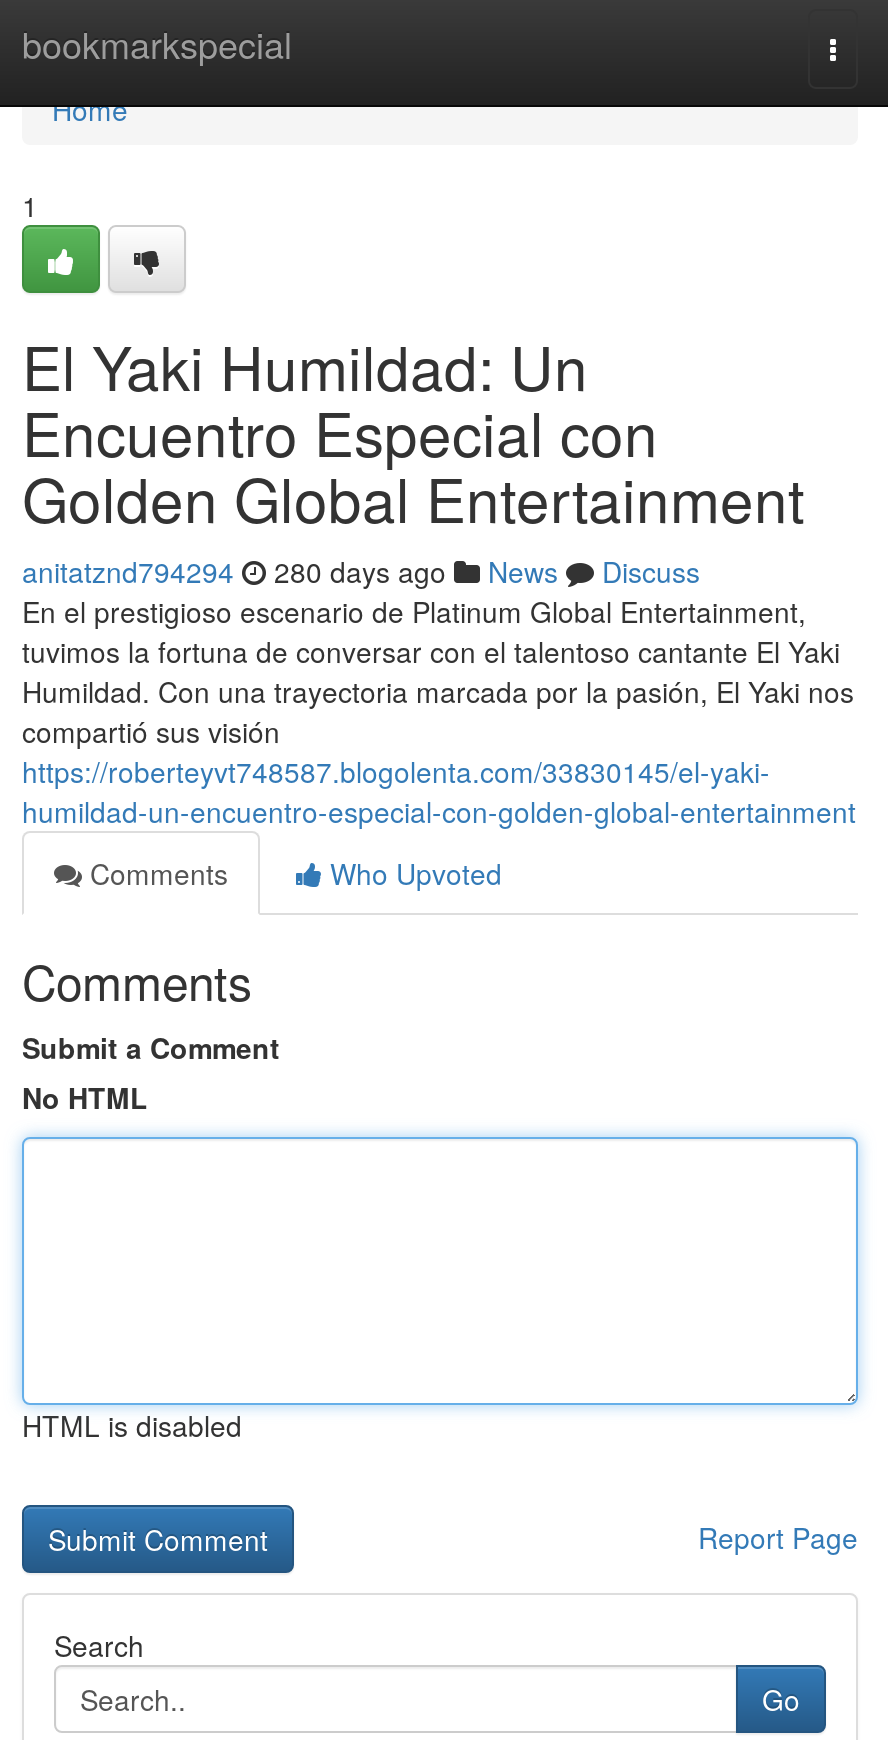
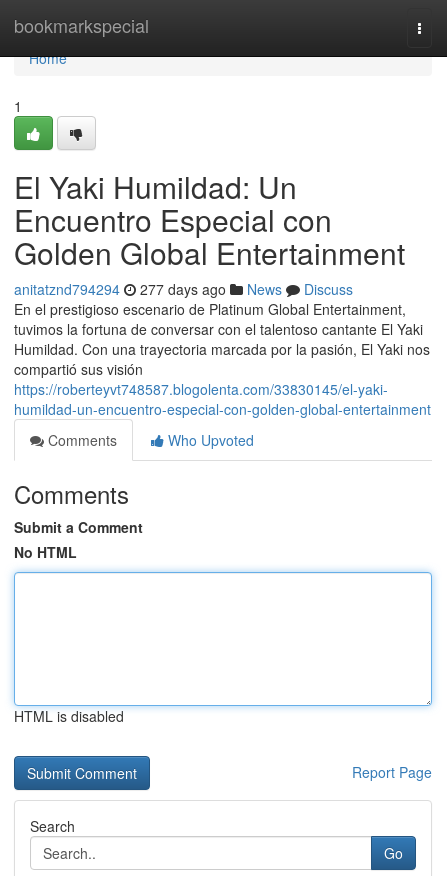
- anitatznd794294 280 days ago News Discuss
+ anitatznd794294 277 days ago News Discuss
